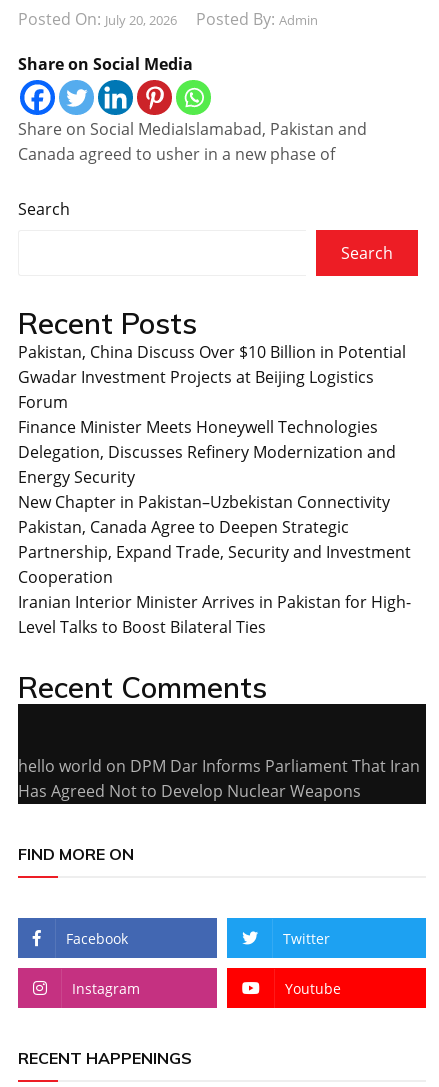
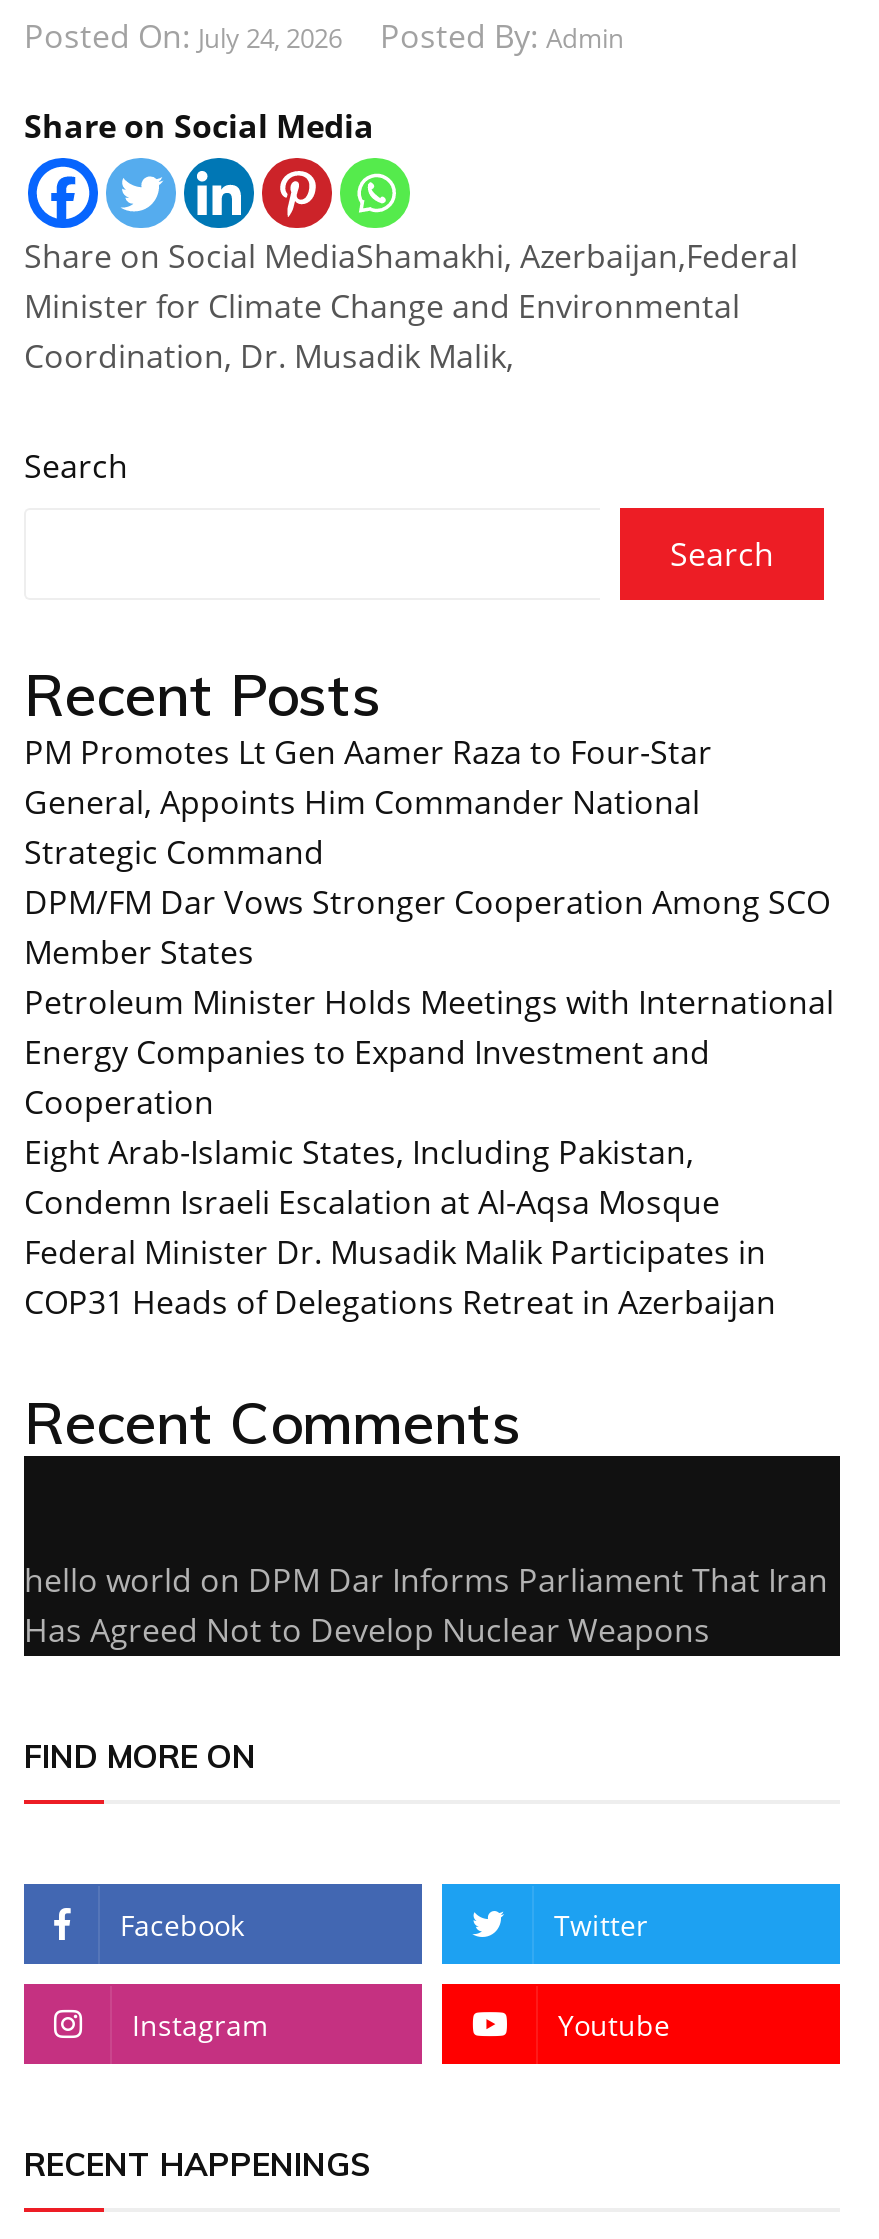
- Posted On: July 20, 2026
+ Posted On: July 24, 2026

- Share on Social MediaIslamabad, Pakistan and
- Canada agreed to usher in a new phase of
+ Share on Social MediaShamakhi, Azerbaijan,Federal
+ Minister for Climate Change and Environmental
+ Coordination, Dr. Musadik Malik,

- Pakistan, China Discuss Over $10 Billion in Potential
- Gwadar Investment Projects at Beijing Logistics
- Forum
- Finance Minister Meets Honeywell Technologies
- Delegation, Discusses Refinery Modernization and
- Energy Security
- New Chapter in Pakistan–Uzbekistan Connectivity
- Pakistan, Canada Agree to Deepen Strategic
- Partnership, Expand Trade, Security and Investment
+ PM Promotes Lt Gen Aamer Raza to Four-Star
+ General, Appoints Him Commander National
+ Strategic Command
+ DPM/FM Dar Vows Stronger Cooperation Among SCO
+ Member States
+ Petroleum Minister Holds Meetings with International
+ Energy Companies to Expand Investment and

moved up: Cooperation

- Iranian Interior Minister Arrives in Pakistan for High-
- Level Talks to Boost Bilateral Ties
+ Eight Arab-Islamic States, Including Pakistan,
+ Condemn Israeli Escalation at Al-Aqsa Mosque
+ Federal Minister Dr. Musadik Malik Participates in
+ COP31 Heads of Delegations Retreat in Azerbaijan
